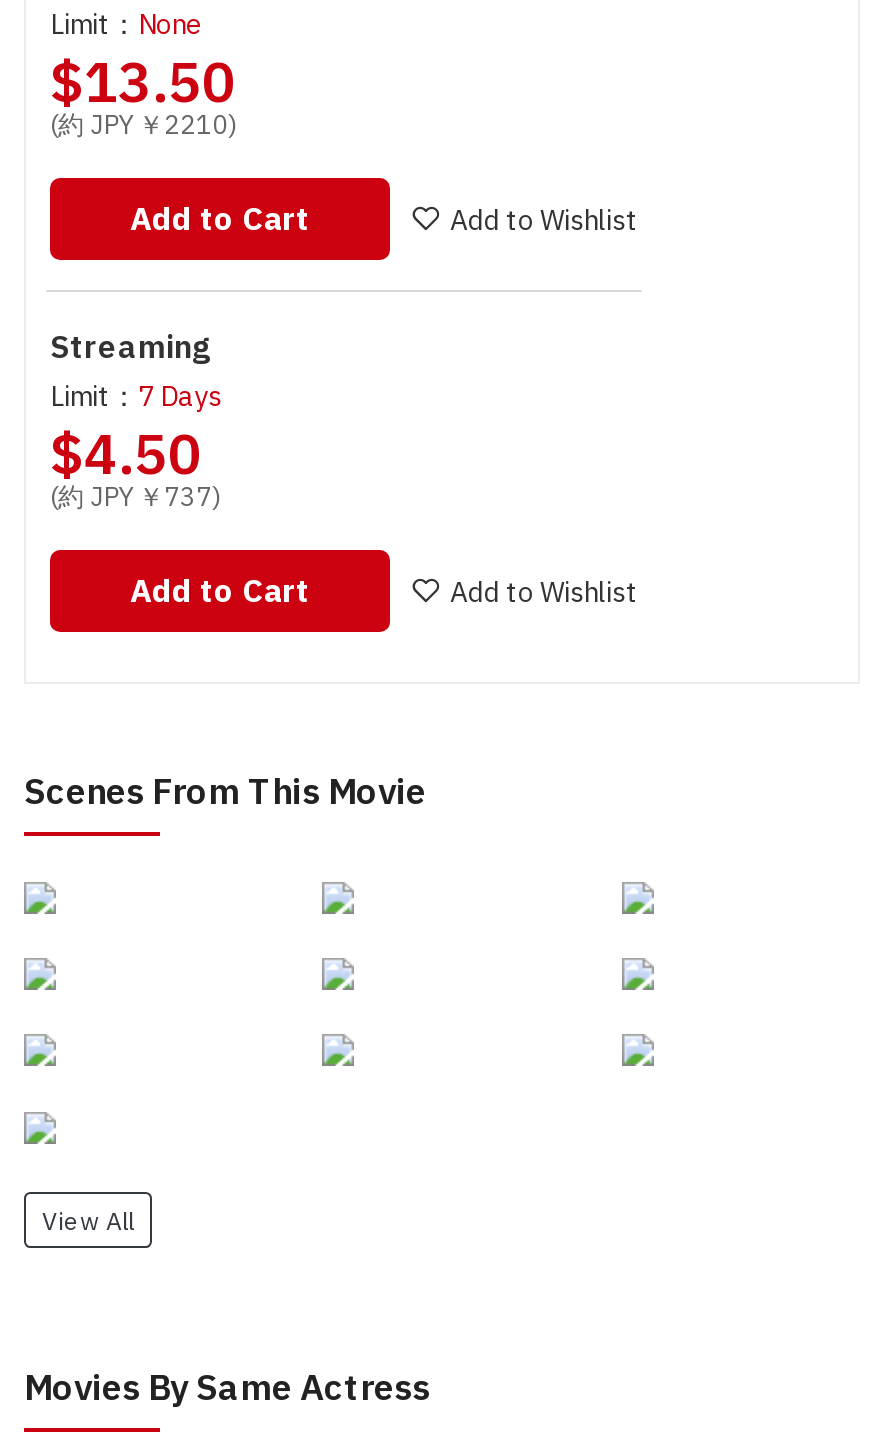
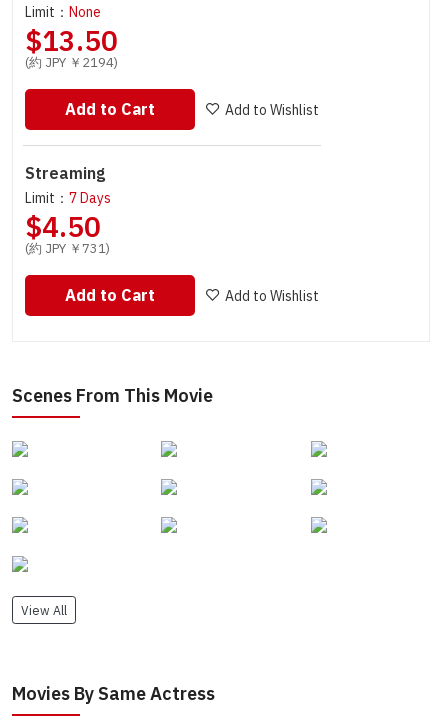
- (約 JPY ￥2210)
+ (約 JPY ￥2194)

- (約 JPY ￥737)
+ (約 JPY ￥731)
